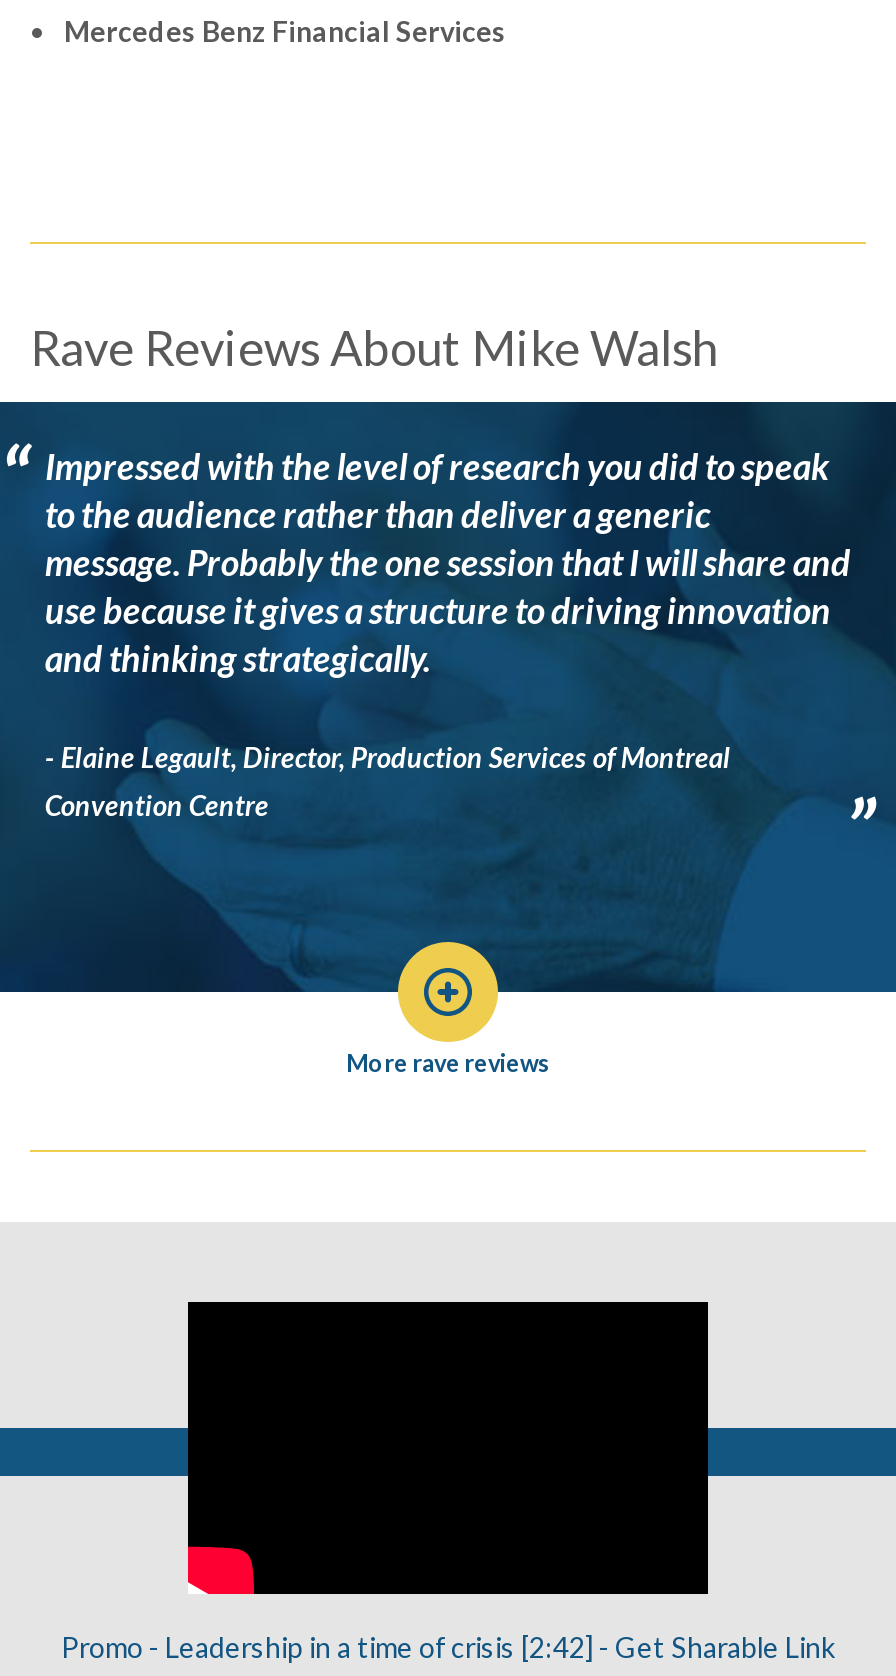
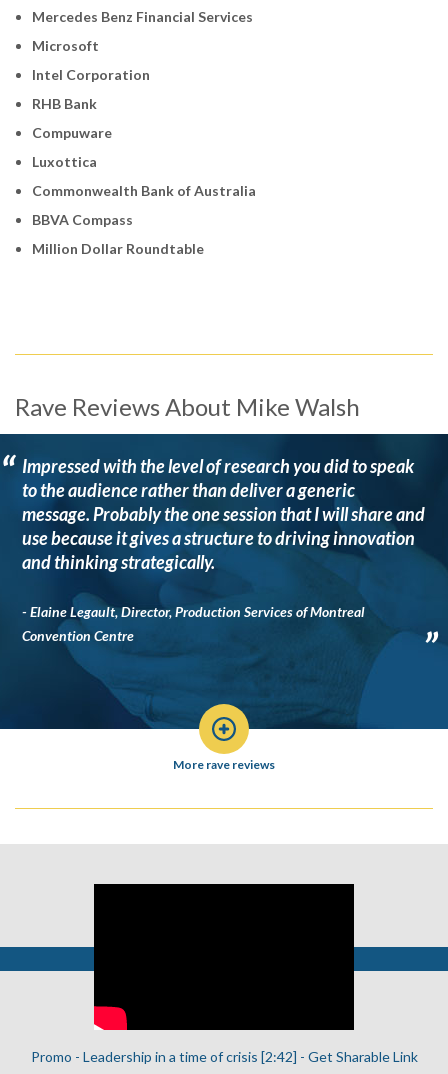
+ Microsoft
+ Intel Corporation
+ RHB Bank
+ Compuware
+ Luxottica
+ Commonwealth Bank of Australia
+ BBVA Compass
+ Million Dollar Roundtable
